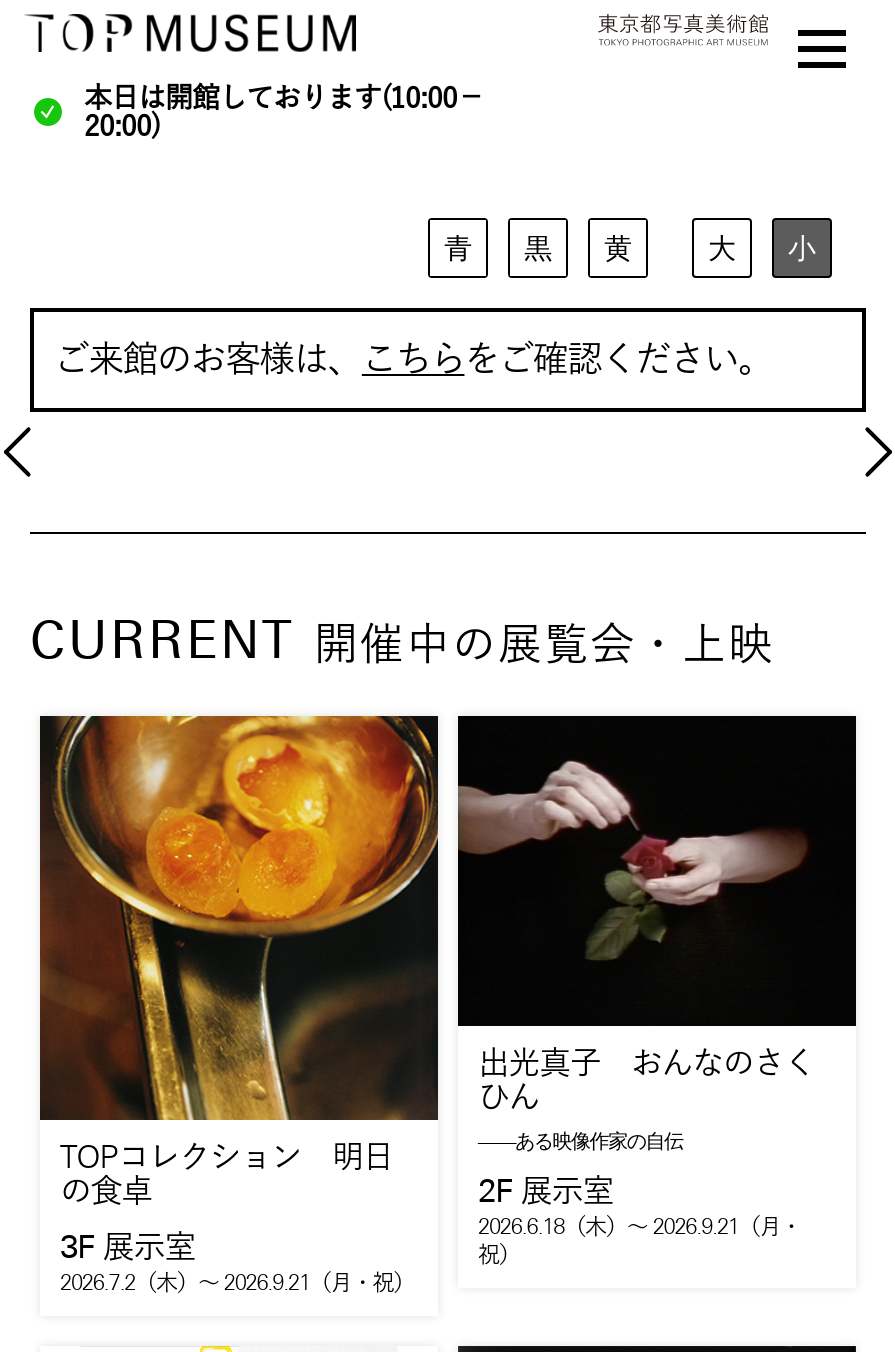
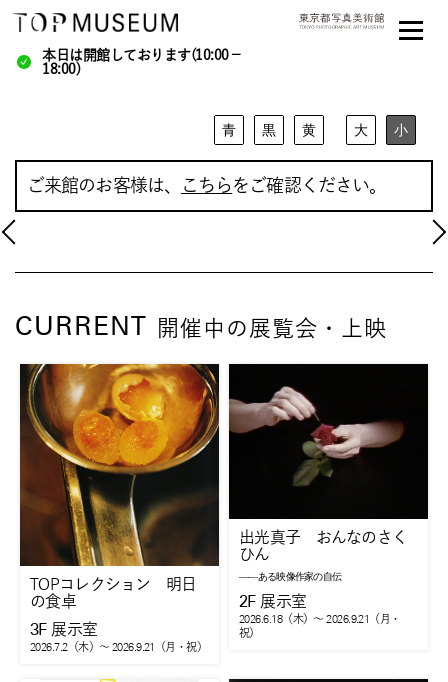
- 20:00)
+ 18:00)
